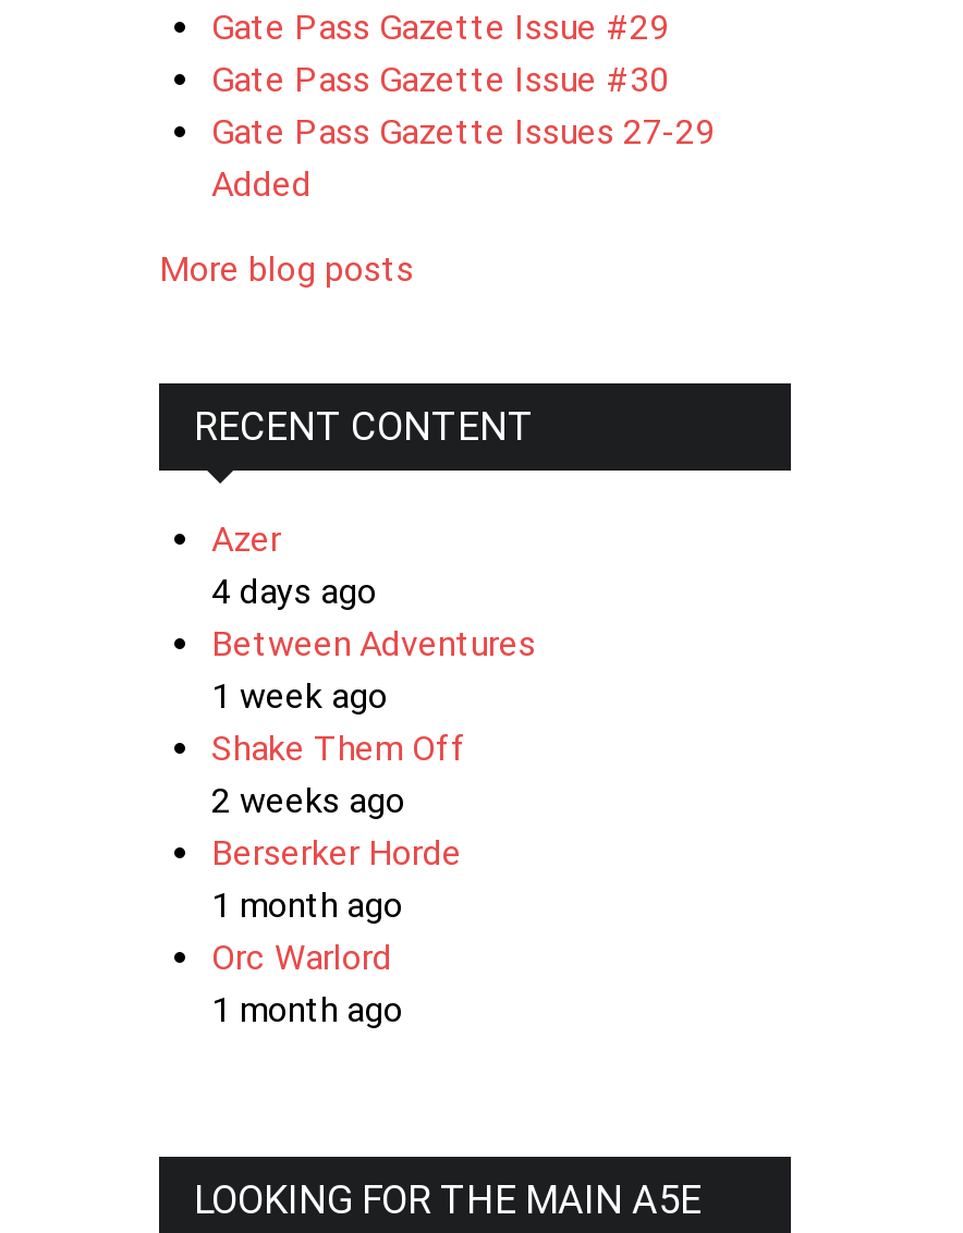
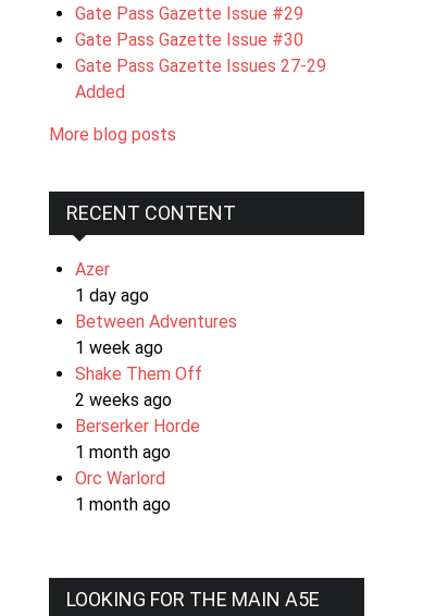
- 4 days ago
+ 1 day ago
